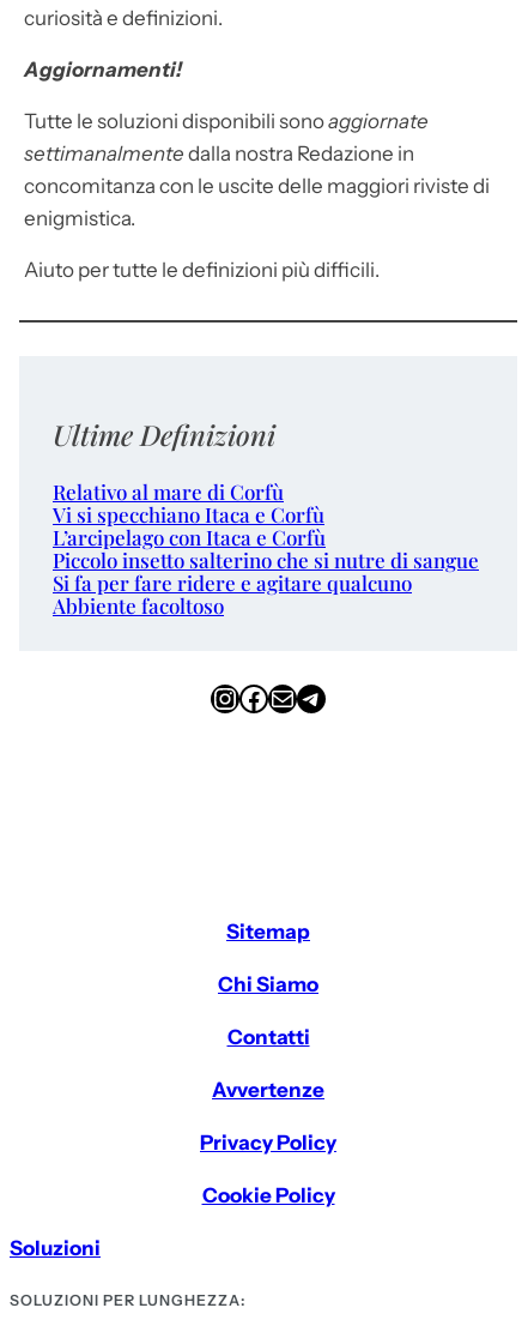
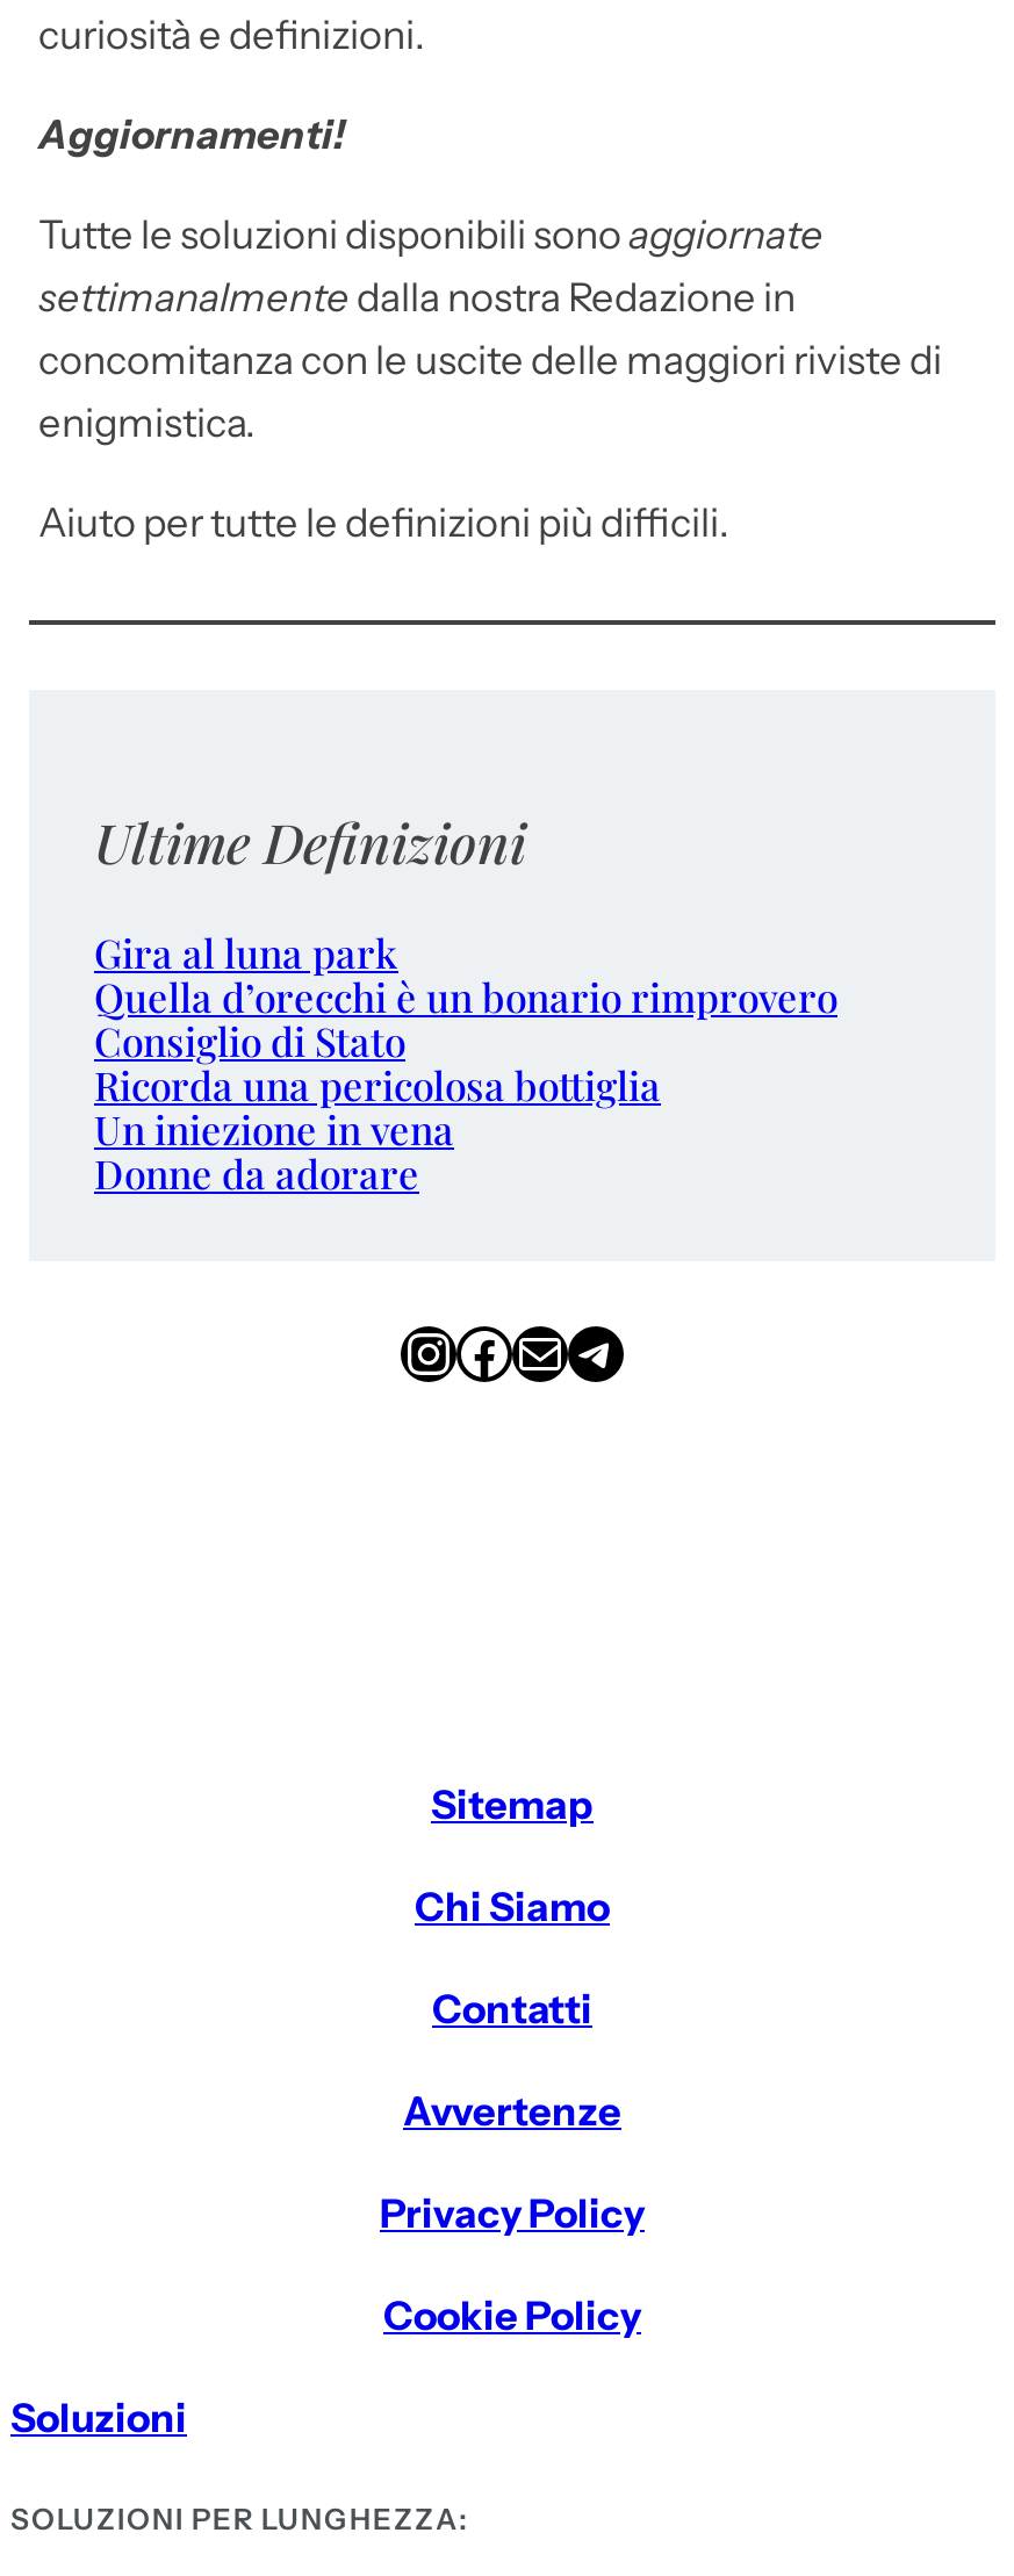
- Relativo al mare di Corfù
- Vi si specchiano Itaca e Corfù
- L’arcipelago con Itaca e Corfù
- Piccolo insetto salterino che si nutre di sangue
- Si fa per fare ridere e agitare qualcuno
- Abbiente facoltoso
+ Gira al luna park
+ Quella d’orecchi è un bonario rimprovero
+ Consiglio di Stato
+ Ricorda una pericolosa bottiglia
+ Un iniezione in vena
+ Donne da adorare
